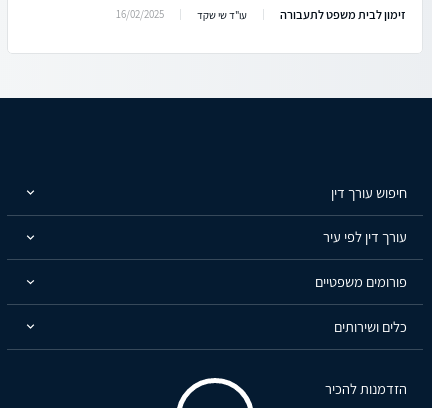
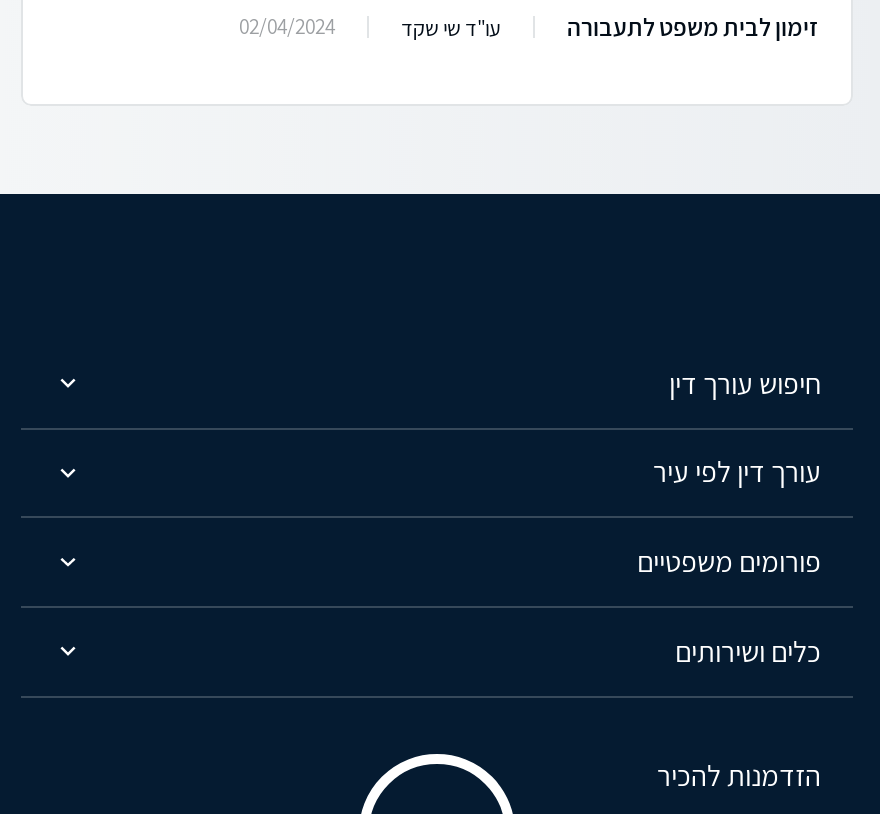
- 16/02/2025
+ 02/04/2024
